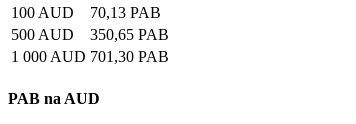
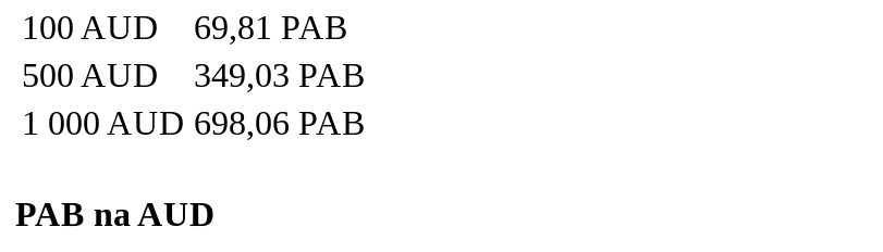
- 100 AUD 70,13 PAB
+ 100 AUD 69,81 PAB

- 500 AUD 350,65 PAB
+ 500 AUD 349,03 PAB

- 1 000 AUD 701,30 PAB
+ 1 000 AUD 698,06 PAB
